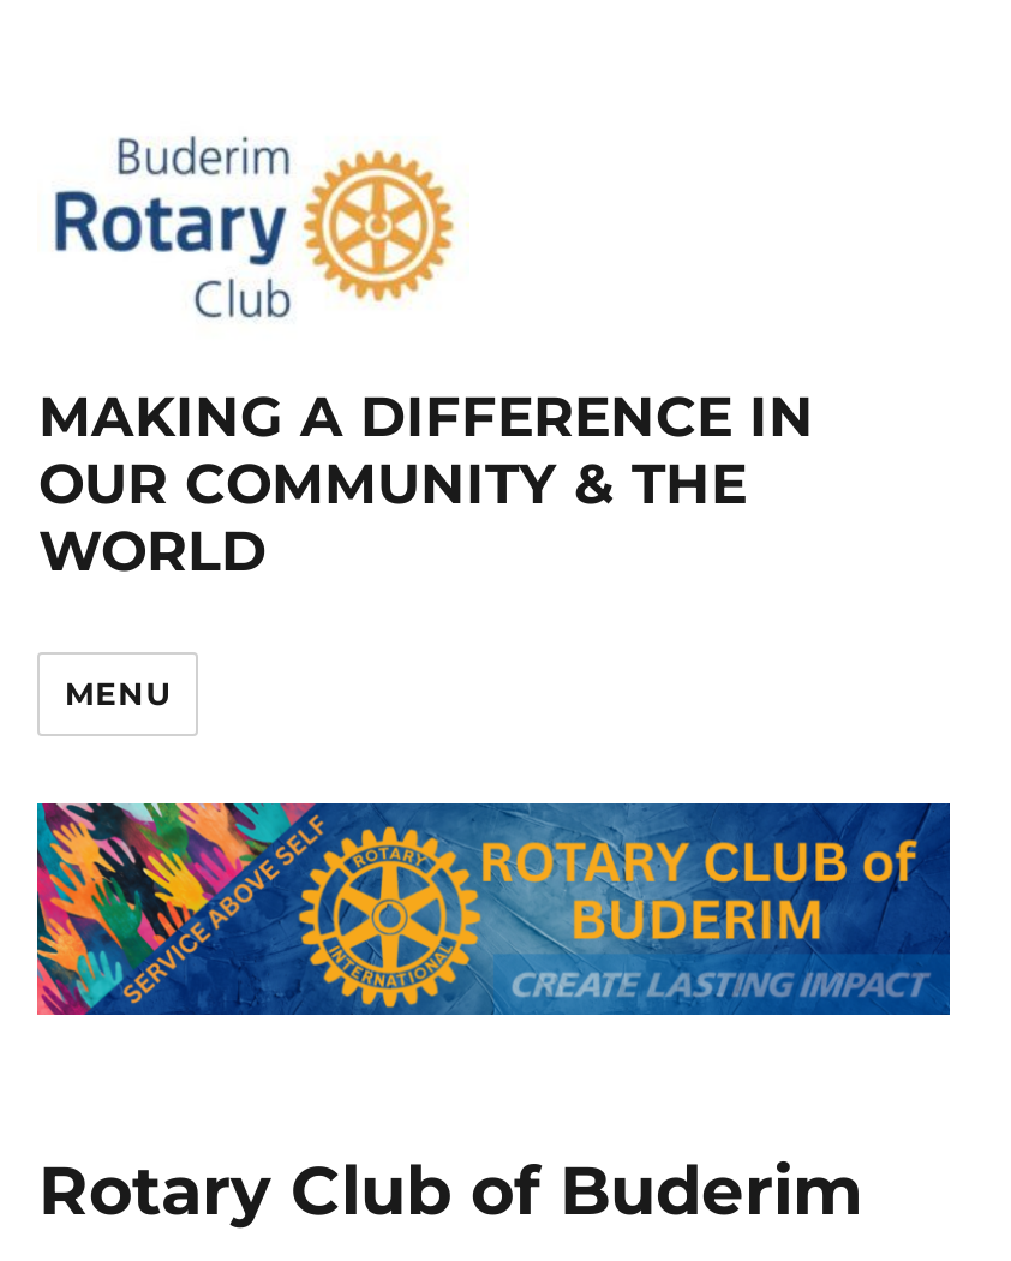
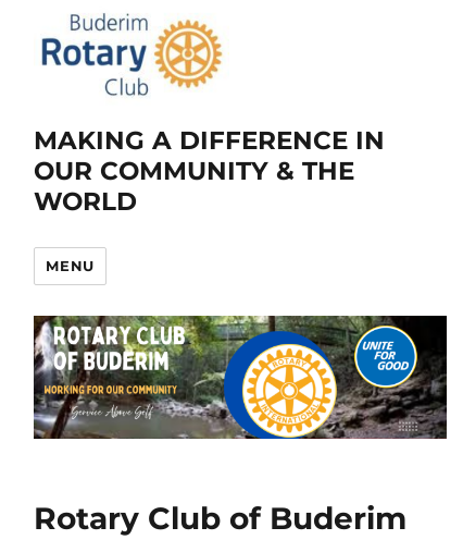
- [image]
+ [image]
